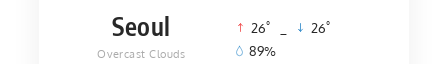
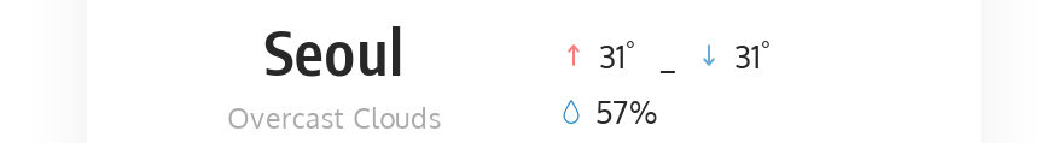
- 26°
+ 31°

- 26°
+ 31°

- 89%
+ 57%
